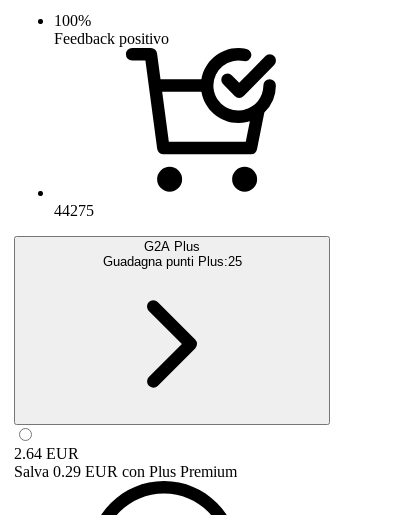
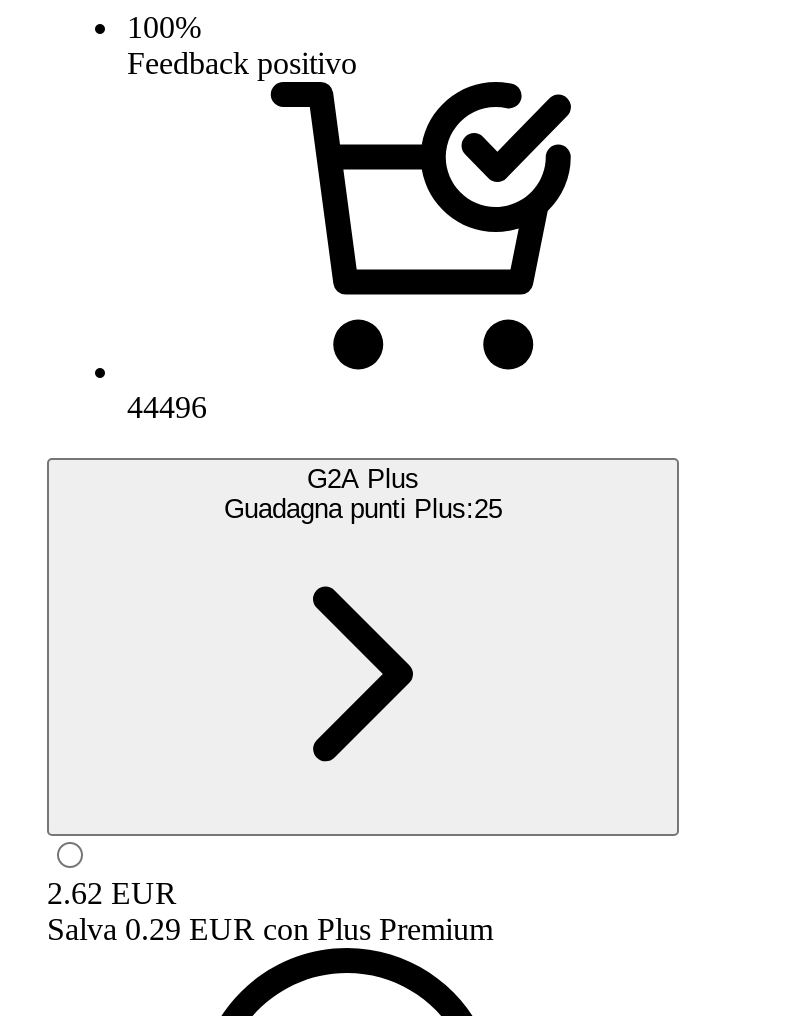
- 44275
+ 44496

- 2.64 EUR
+ 2.62 EUR
